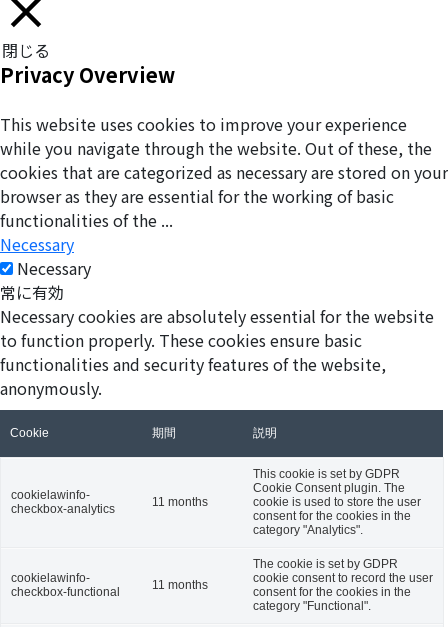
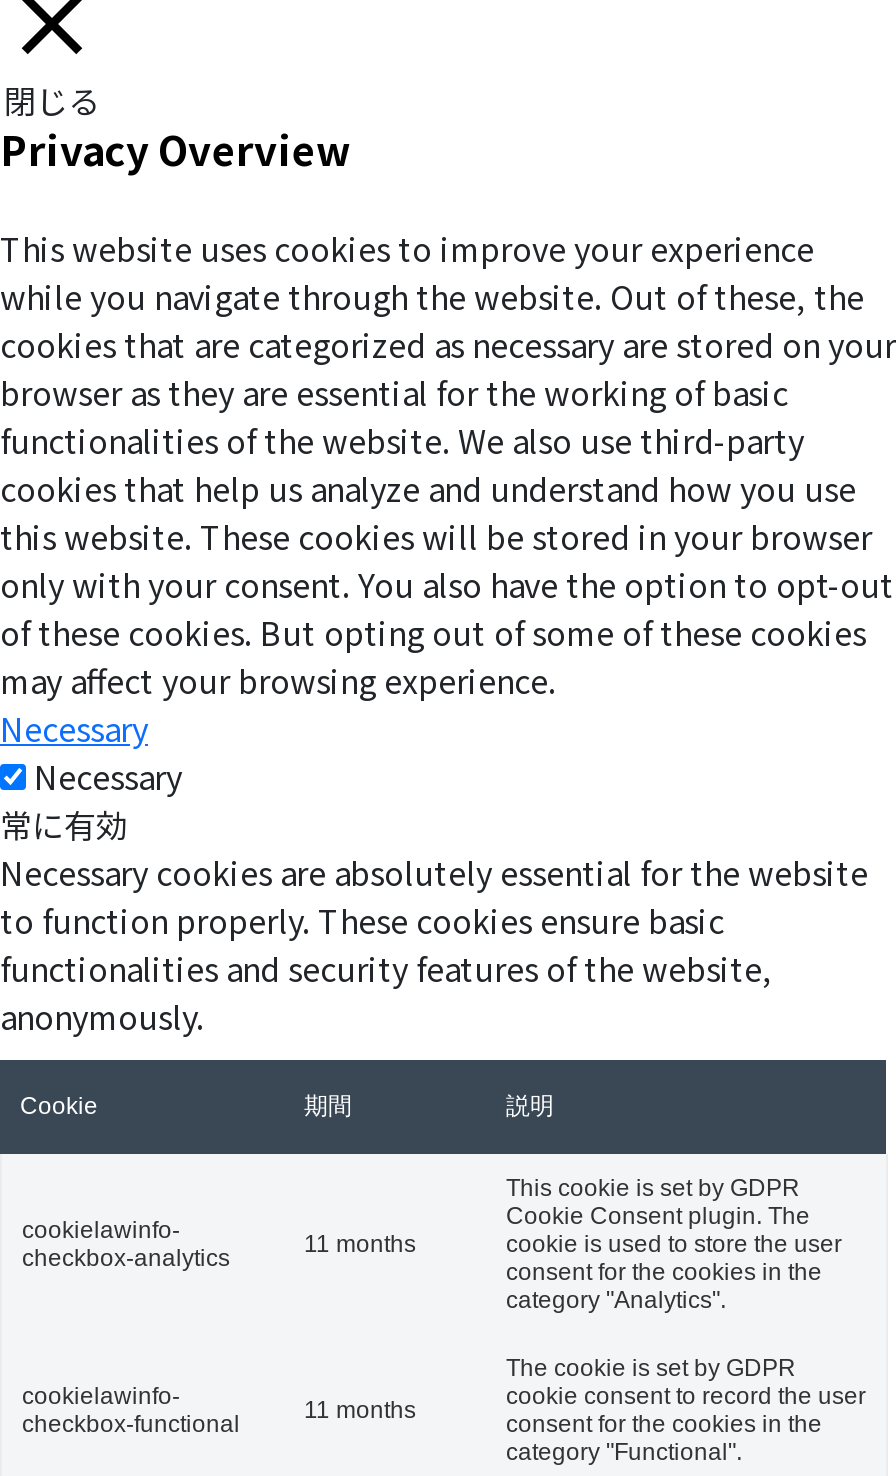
- functionalities of the...
+ functionalities of the website. We also use third-party
+ cookies that help us analyze and understand how you use
+ this website. These cookies will be stored in your browser
+ only with your consent. You also have the option to opt-out
+ of these cookies. But opting out of some of these cookies
+ may affect your browsing experience.
